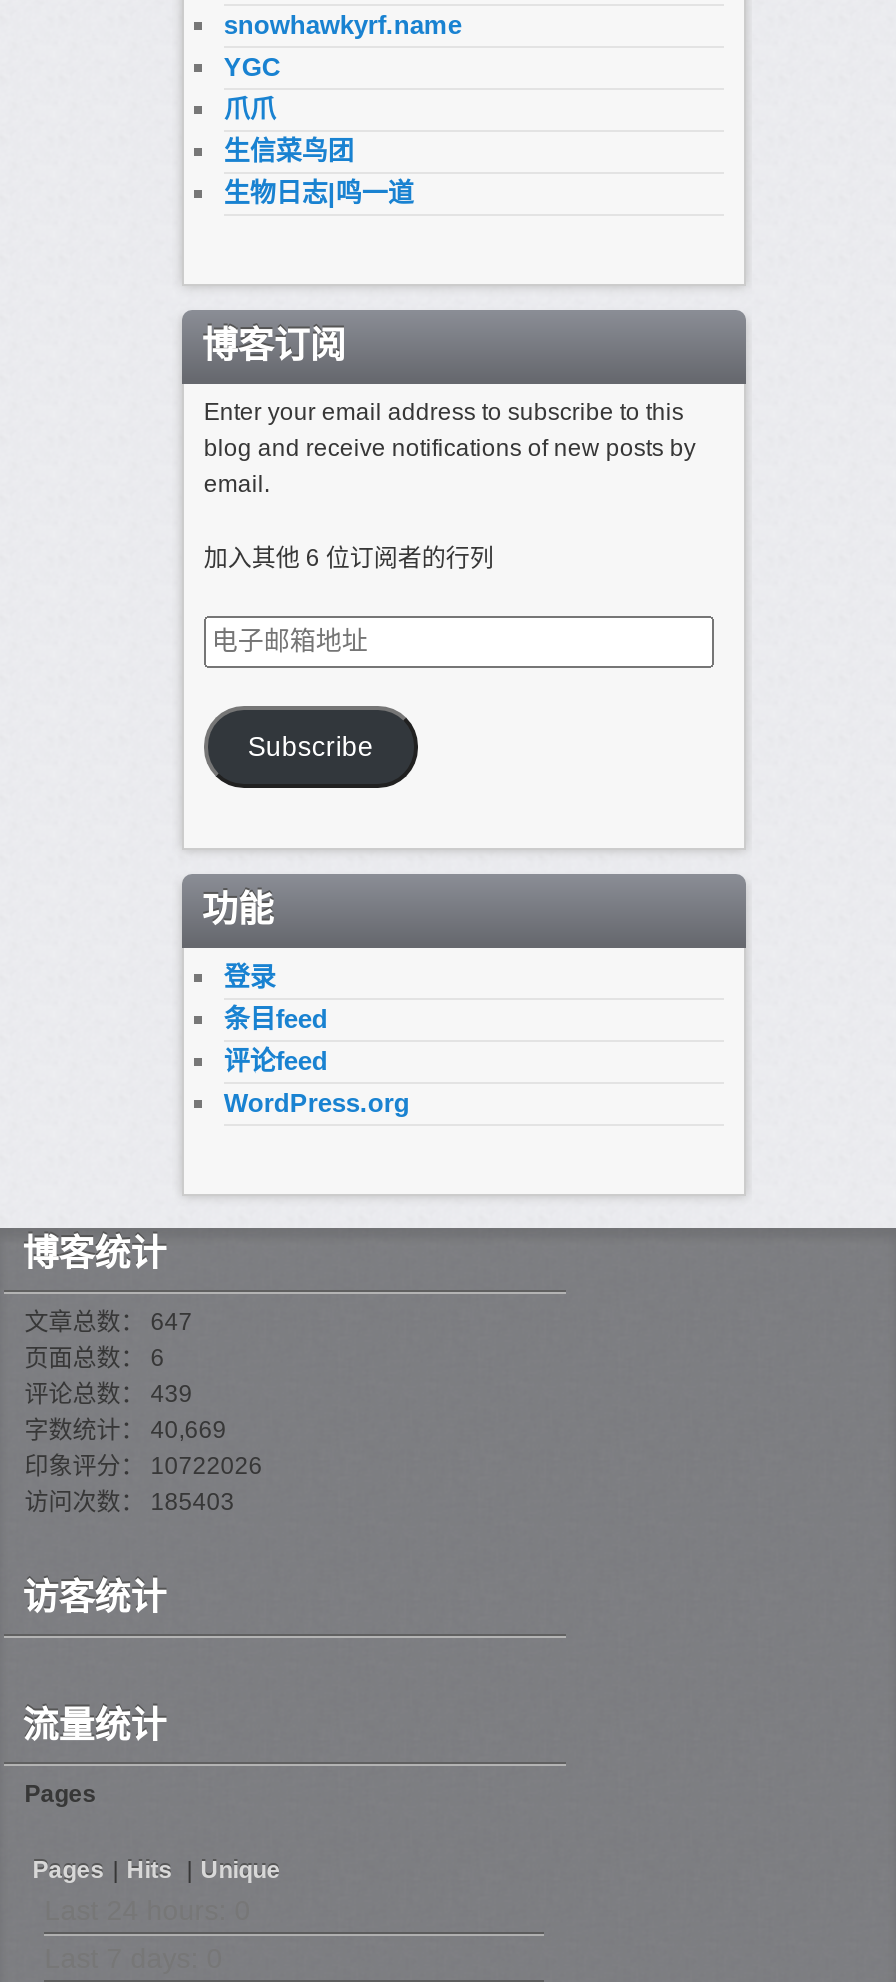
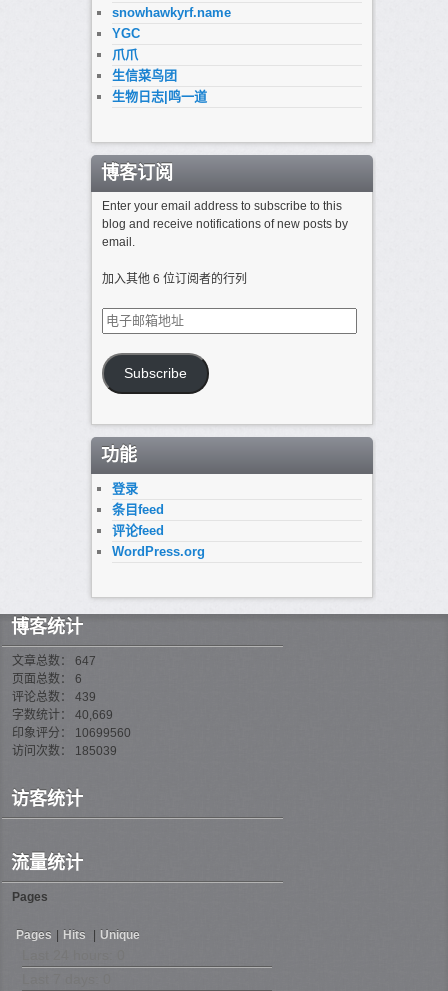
- 印象评分： 10722026
+ 印象评分： 10699560

- 访问次数： 185403
+ 访问次数： 185039
